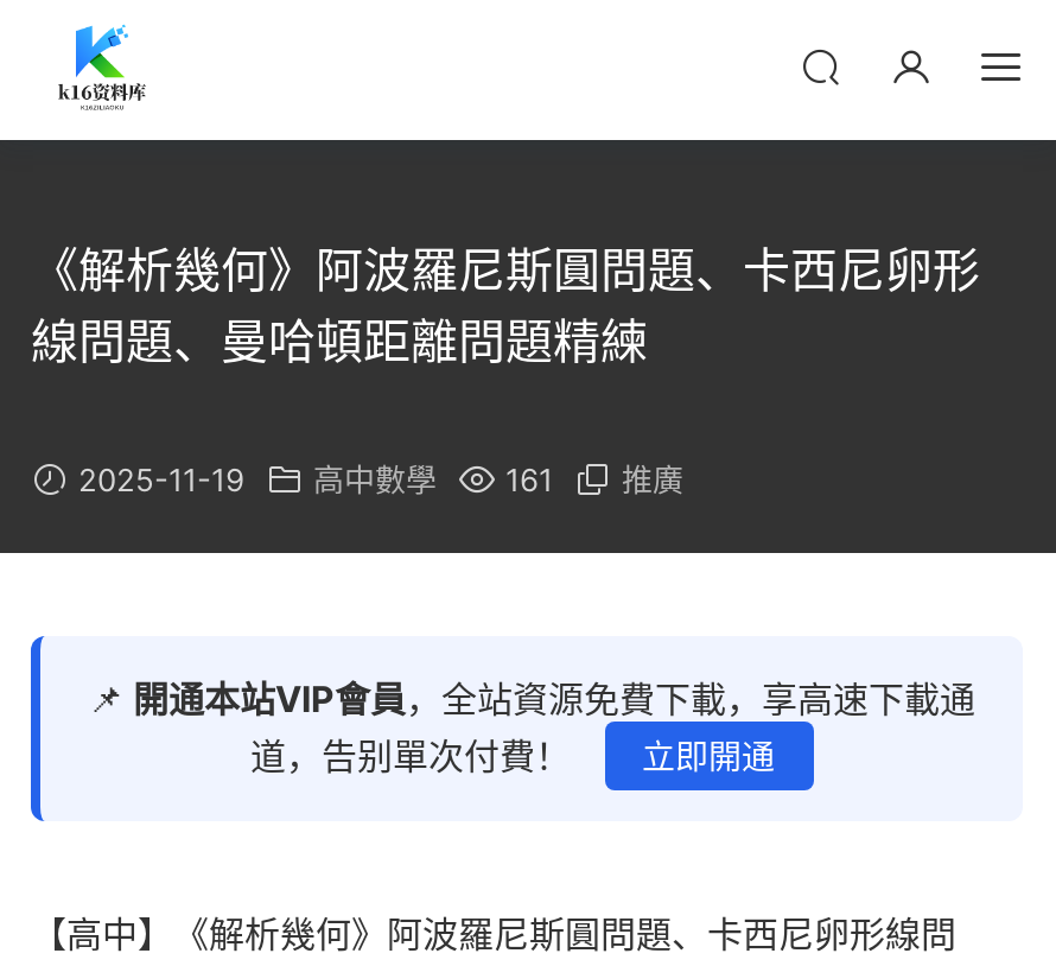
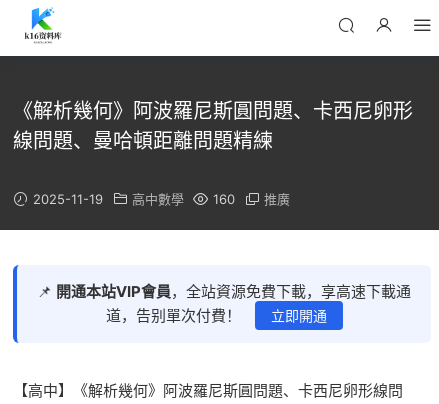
- 2025-11-19 高中數學 161 推廣
+ 2025-11-19 高中數學 160 推廣
